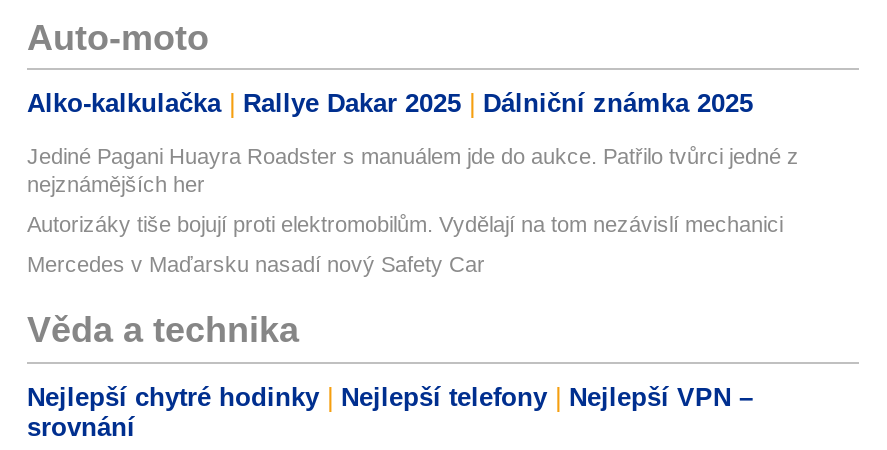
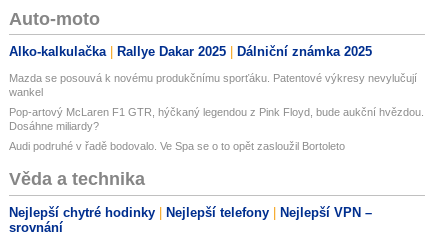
- Jediné Pagani Huayra Roadster s manuálem jde do aukce. Patřilo tvůrci jedné z
- nejznámějších her
+ Mazda se posouvá k novému produkčnímu sporťáku. Patentové výkresy nevylučují
+ wankel

- Autorizáky tiše bojují proti elektromobilům. Vydělají na tom nezávislí mechanici
+ Pop-artový McLaren F1 GTR, hýčkaný legendou z Pink Floyd, bude aukční hvězdou.
+ Dosáhne miliardy?

- Mercedes v Maďarsku nasadí nový Safety Car
+ Audi podruhé v řadě bodovalo. Ve Spa se o to opět zasloužil Bortoleto
